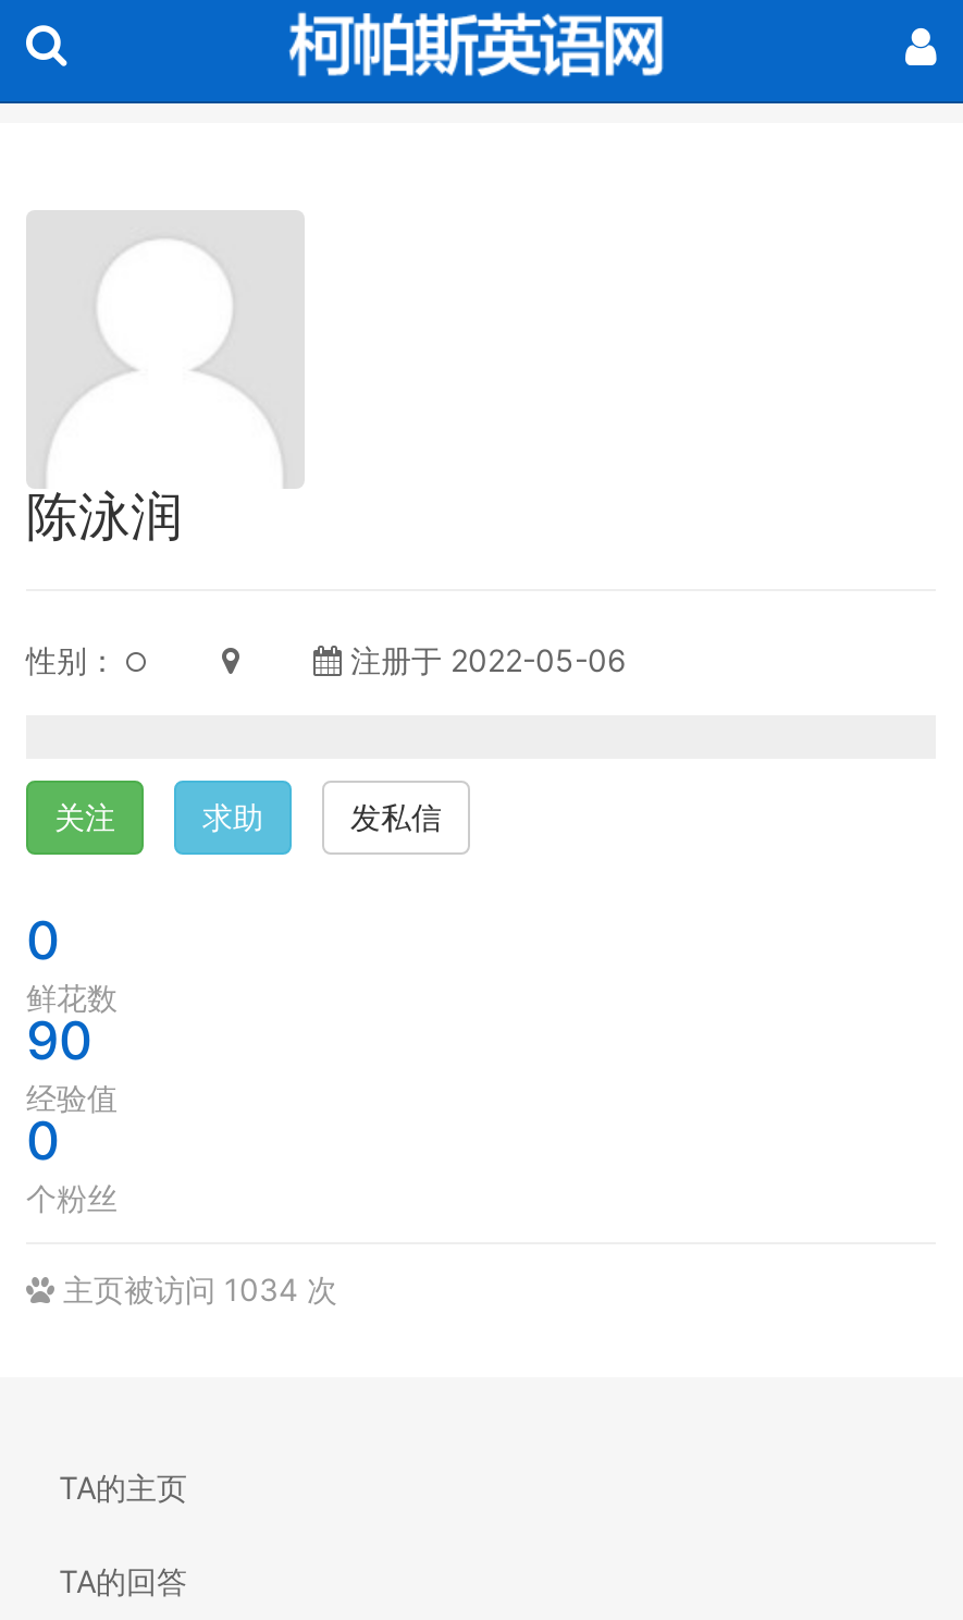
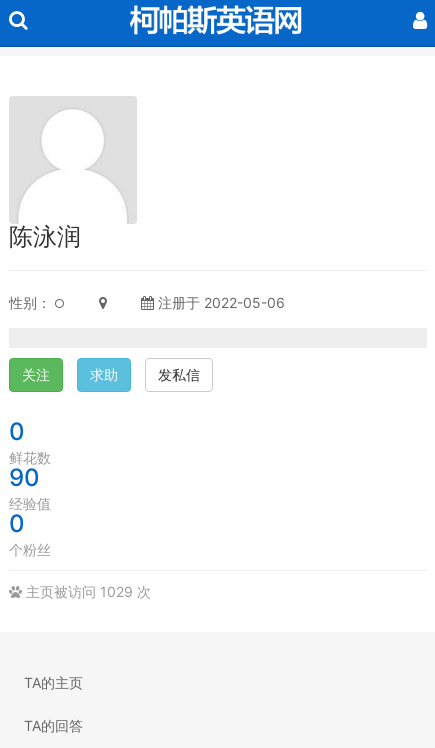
- 主页被访问 1034 次
+ 主页被访问 1029 次
